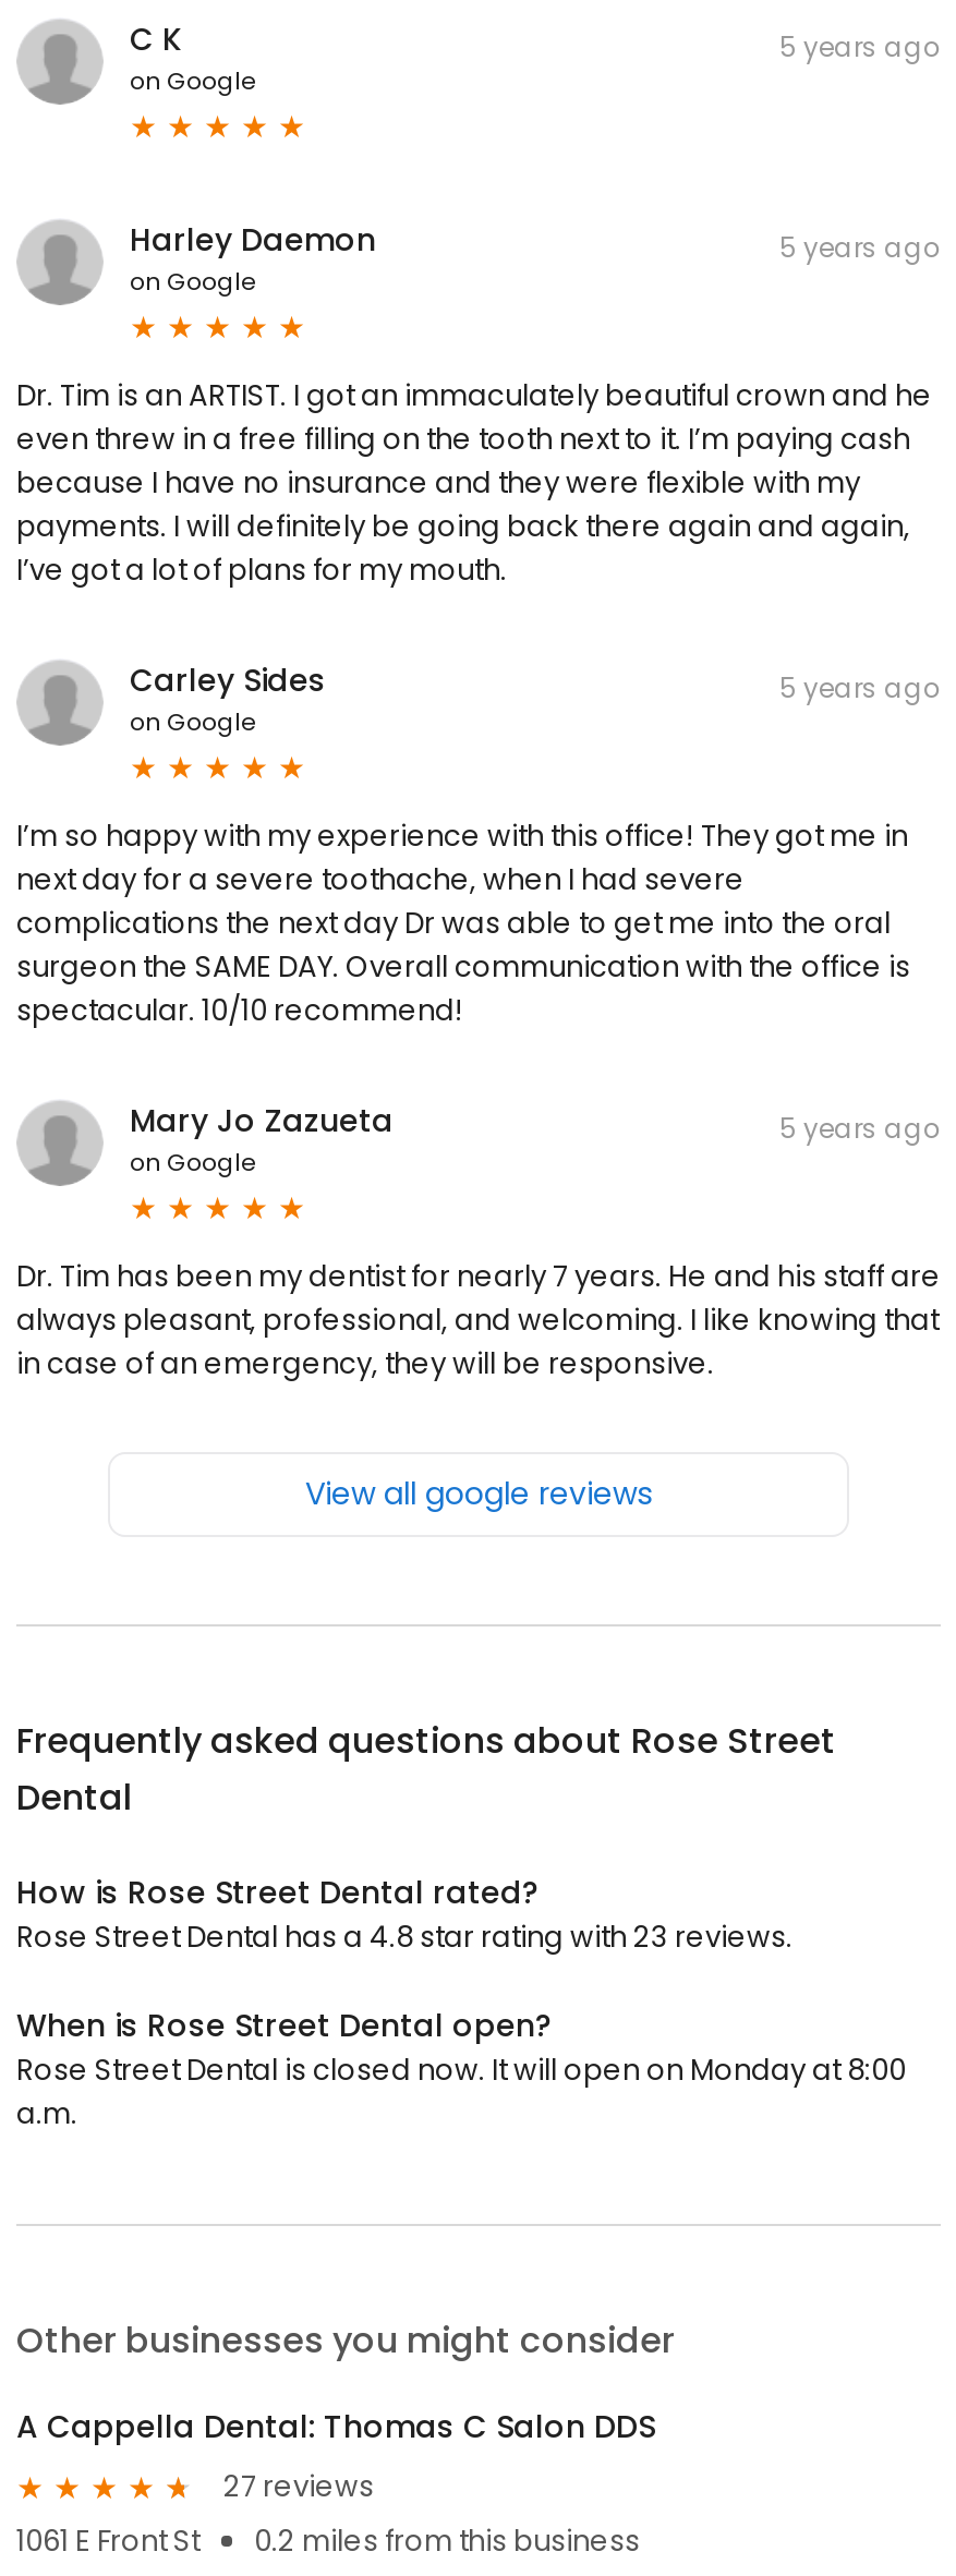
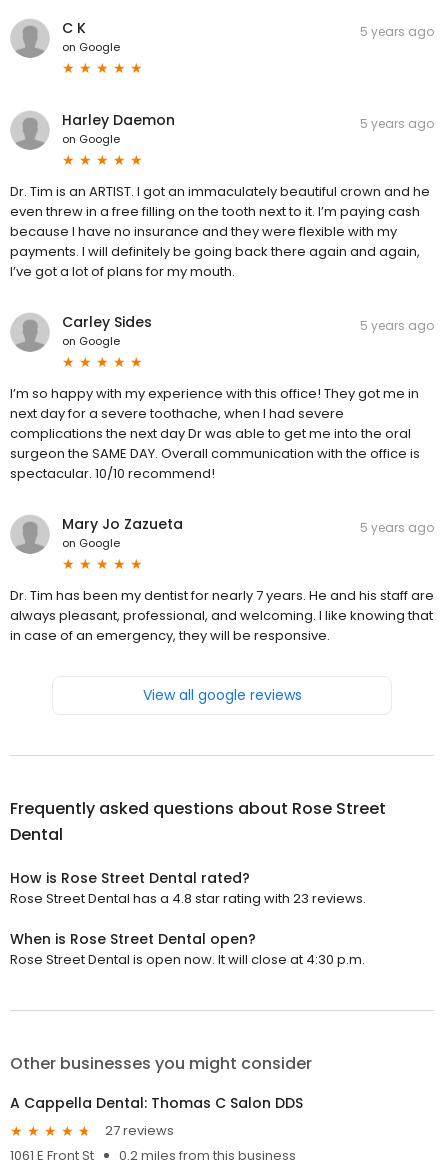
- Rose Street Dental is closed now. It will open on Monday at 8:00
- a.m.
+ Rose Street Dental is open now. It will close at 4:30 p.m.
